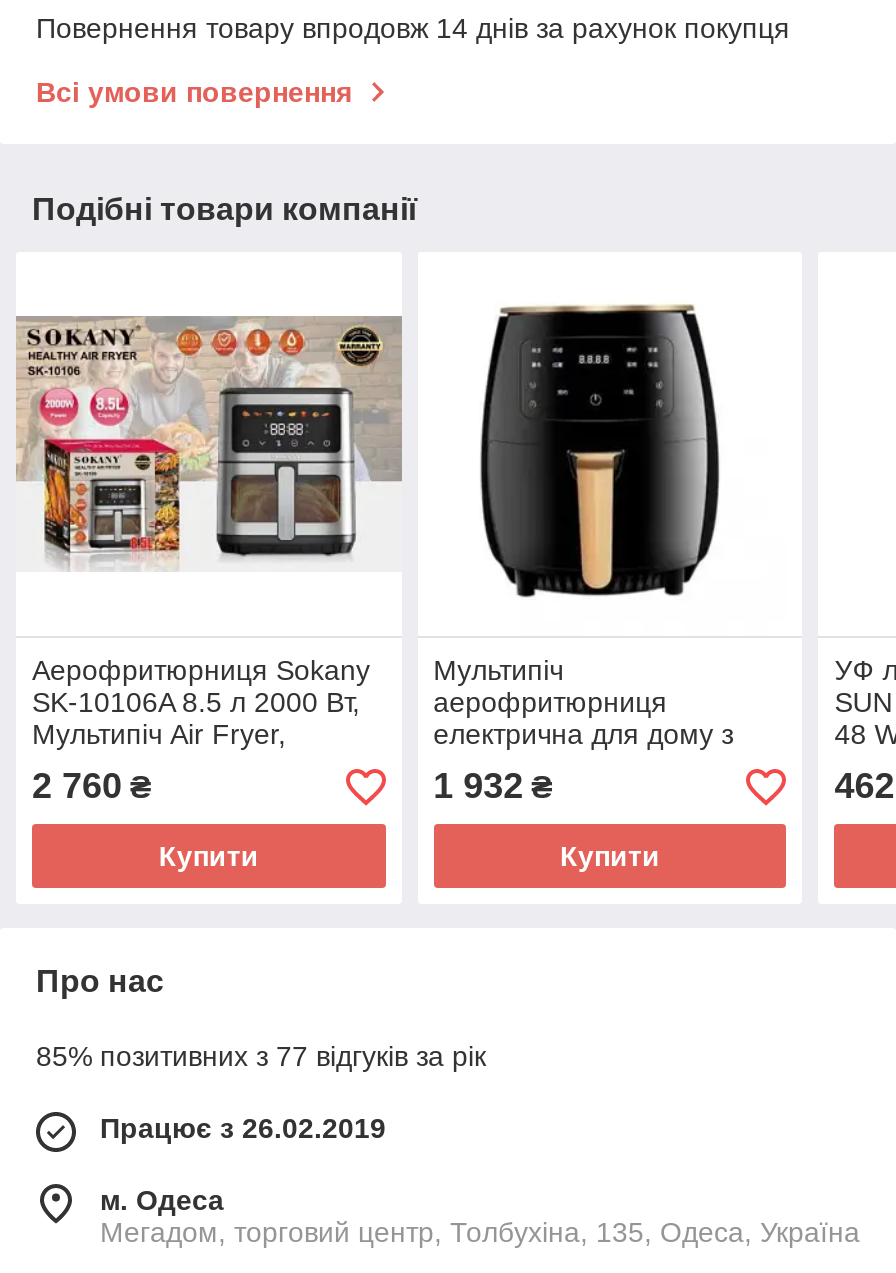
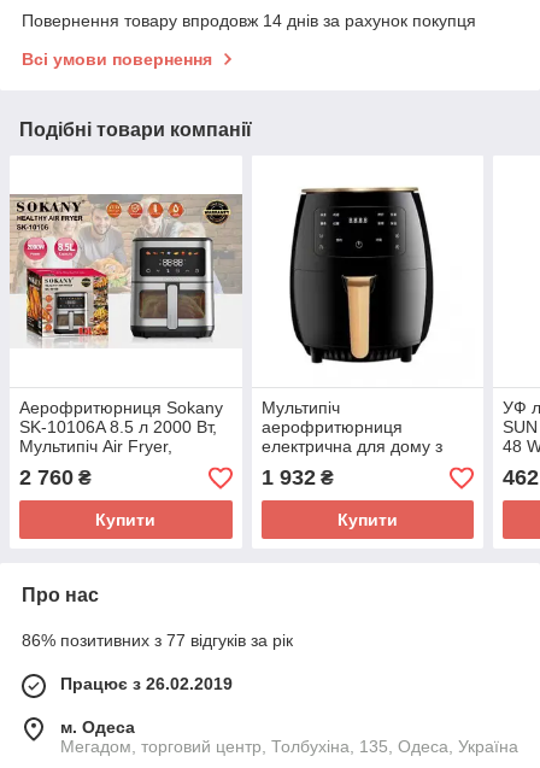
- 85% позитивних з 77 відгуків за рік
+ 86% позитивних з 77 відгуків за рік
